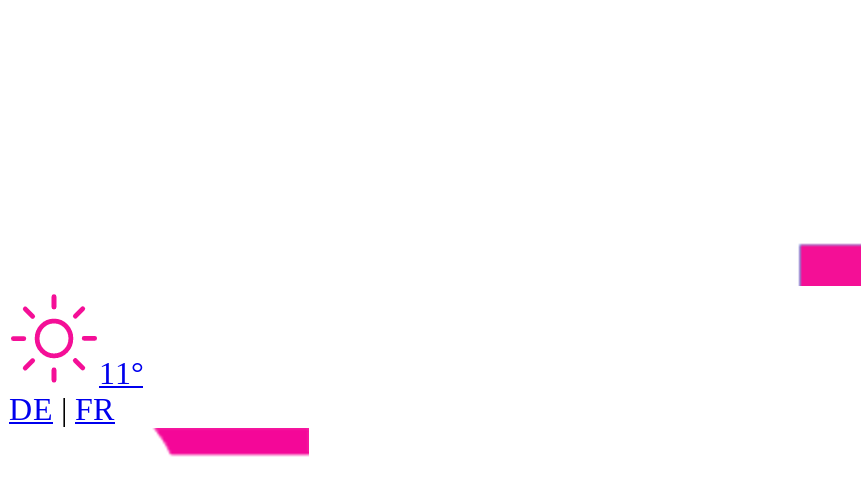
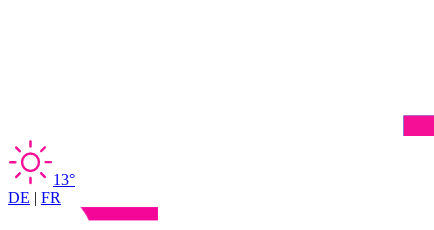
- 11°
+ 13°
